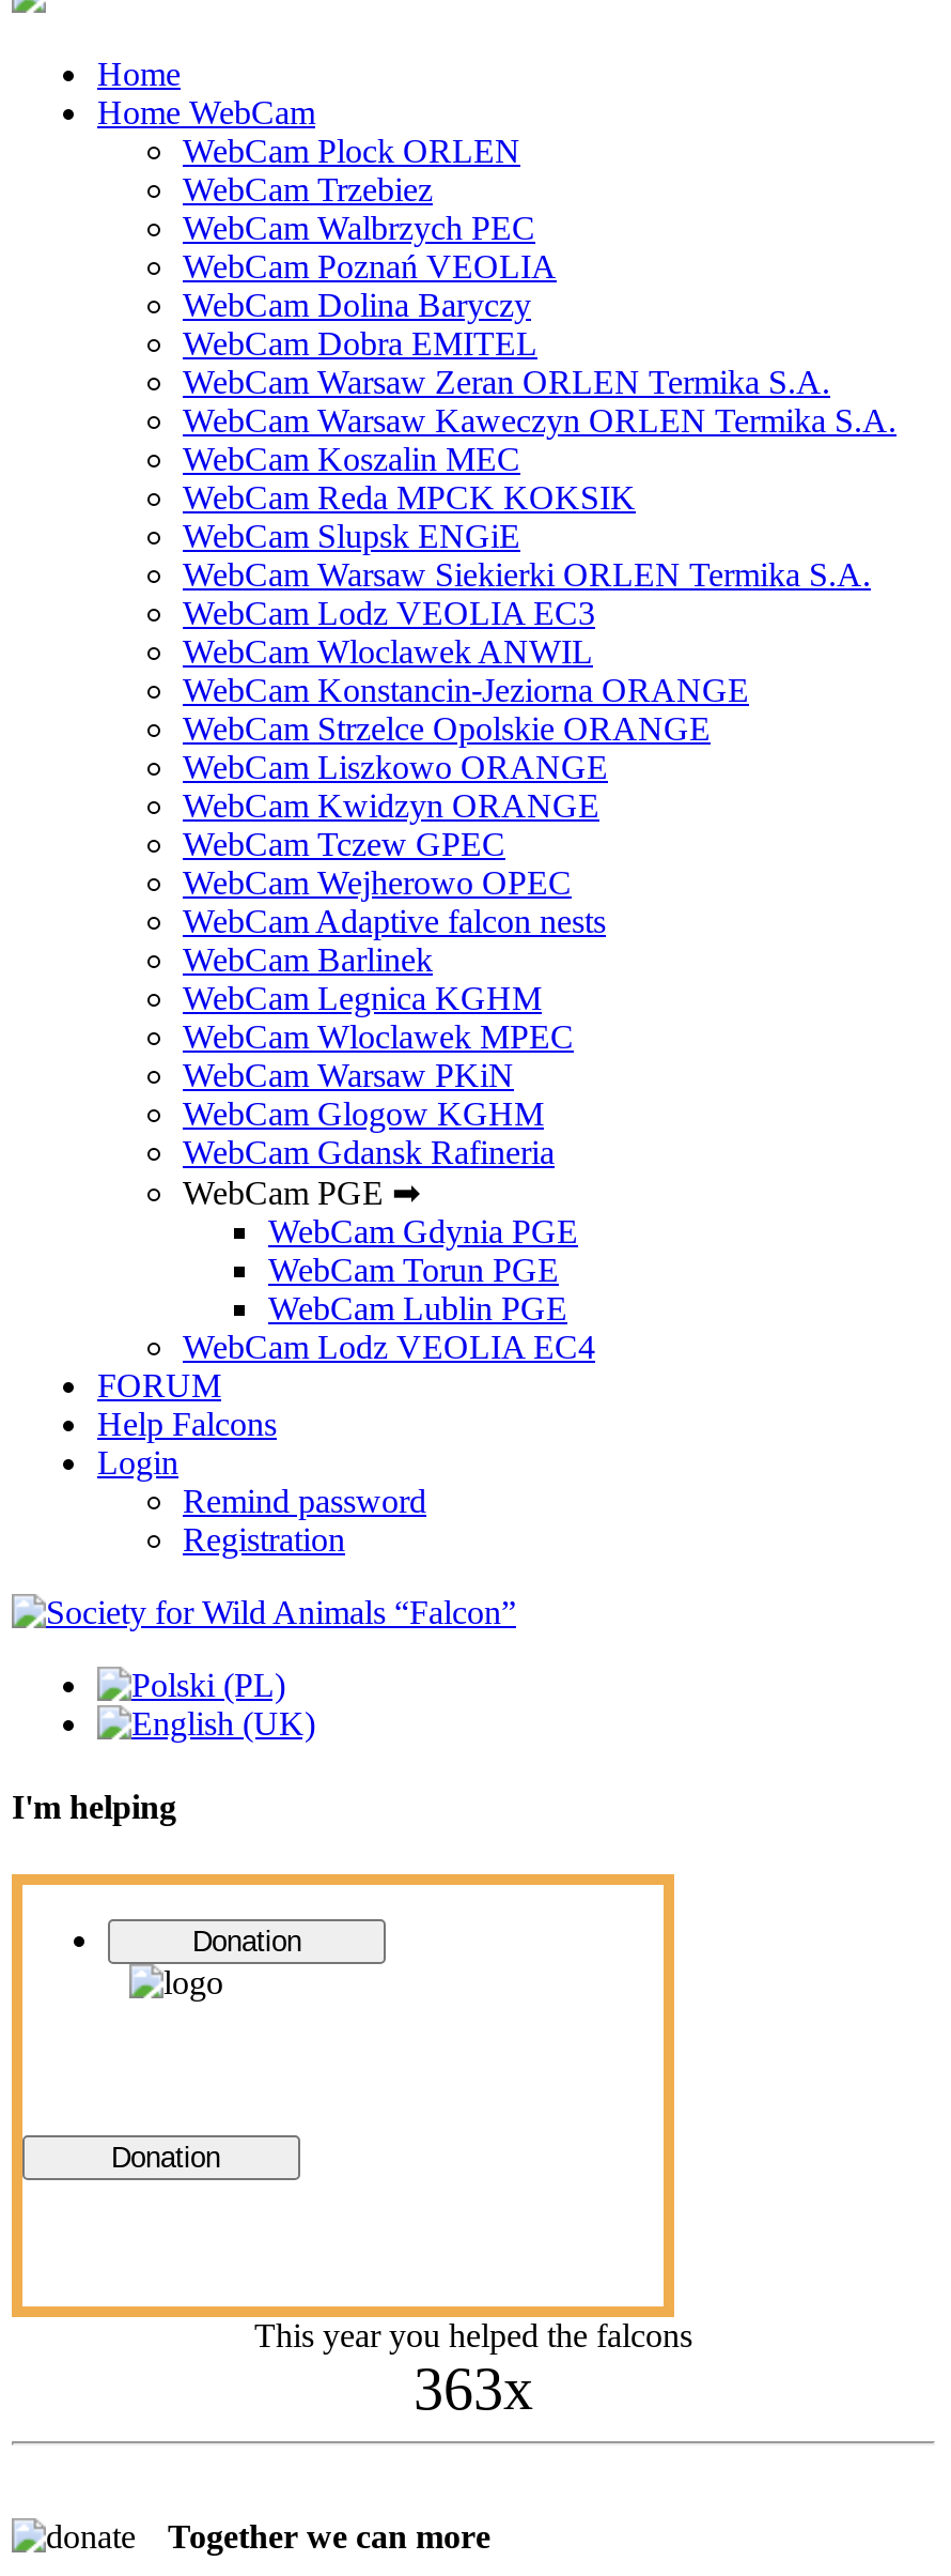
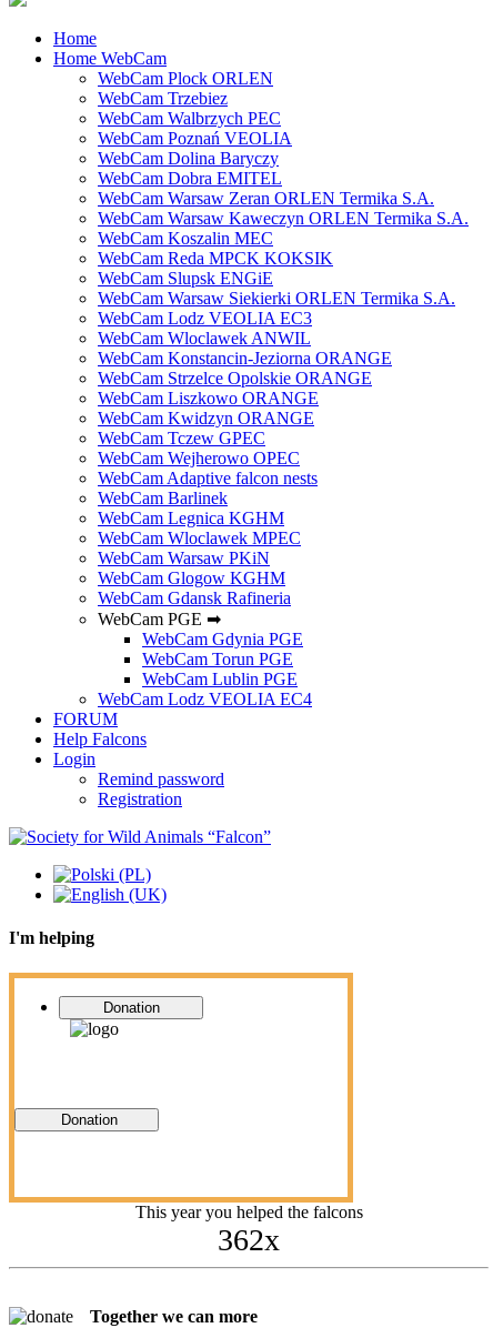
- 363x
+ 362x
